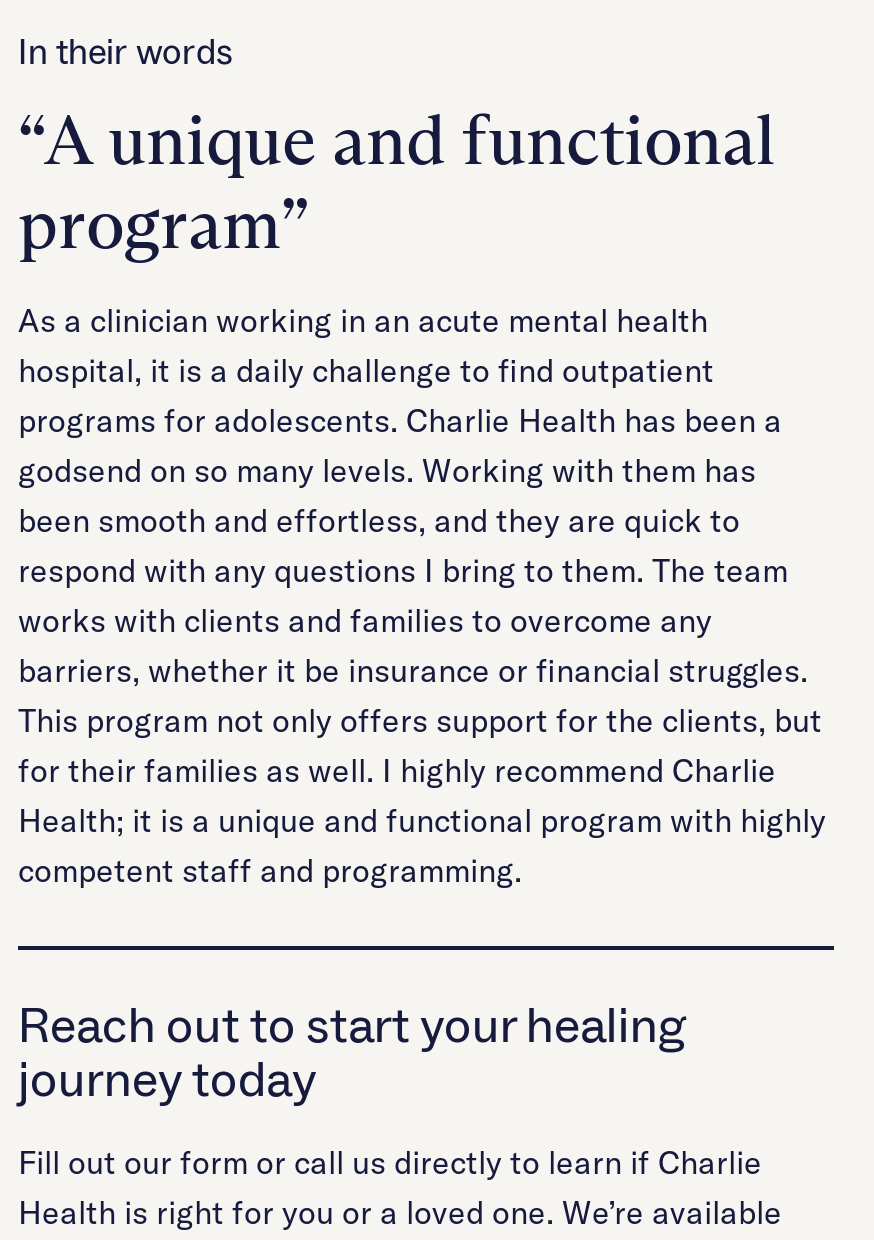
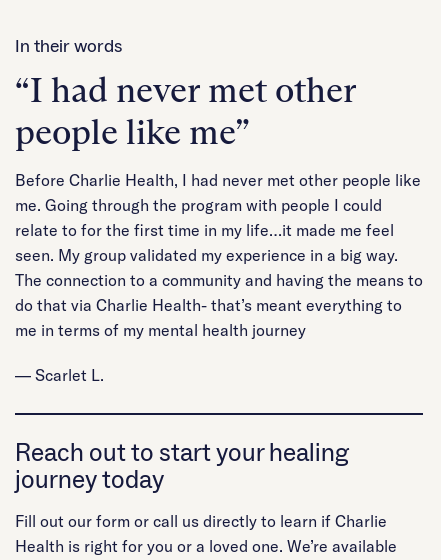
- “A unique and functional
- program”
- As a clinician working in an acute mental health
- hospital, it is a daily challenge to find outpatient
- programs for adolescents. Charlie Health has been a
- godsend on so many levels. Working with them has
- been smooth and effortless, and they are quick to
- respond with any questions I bring to them. The team
- works with clients and families to overcome any
- barriers, whether it be insurance or financial struggles.
- This program not only offers support for the clients, but
- for their families as well. I highly recommend Charlie
- Health; it is a unique and functional program with highly
- competent staff and programming.
+ “I had never met other
+ people like me”
+ Before Charlie Health, I had never met other people like
+ me. Going through the program with people I could
+ relate to for the first time in my life…it made me feel
+ seen. My group validated my experience in a big way.
+ The connection to a community and having the means to
+ do that via Charlie Health- that’s meant everything to
+ me in terms of my mental health journey
+ — Scarlet L.
